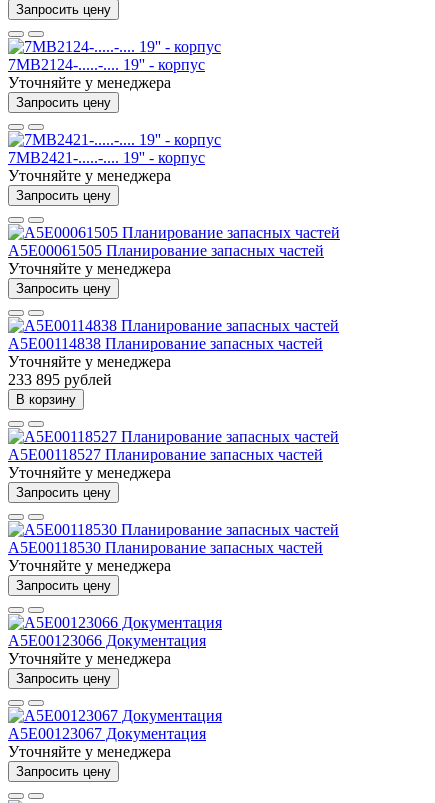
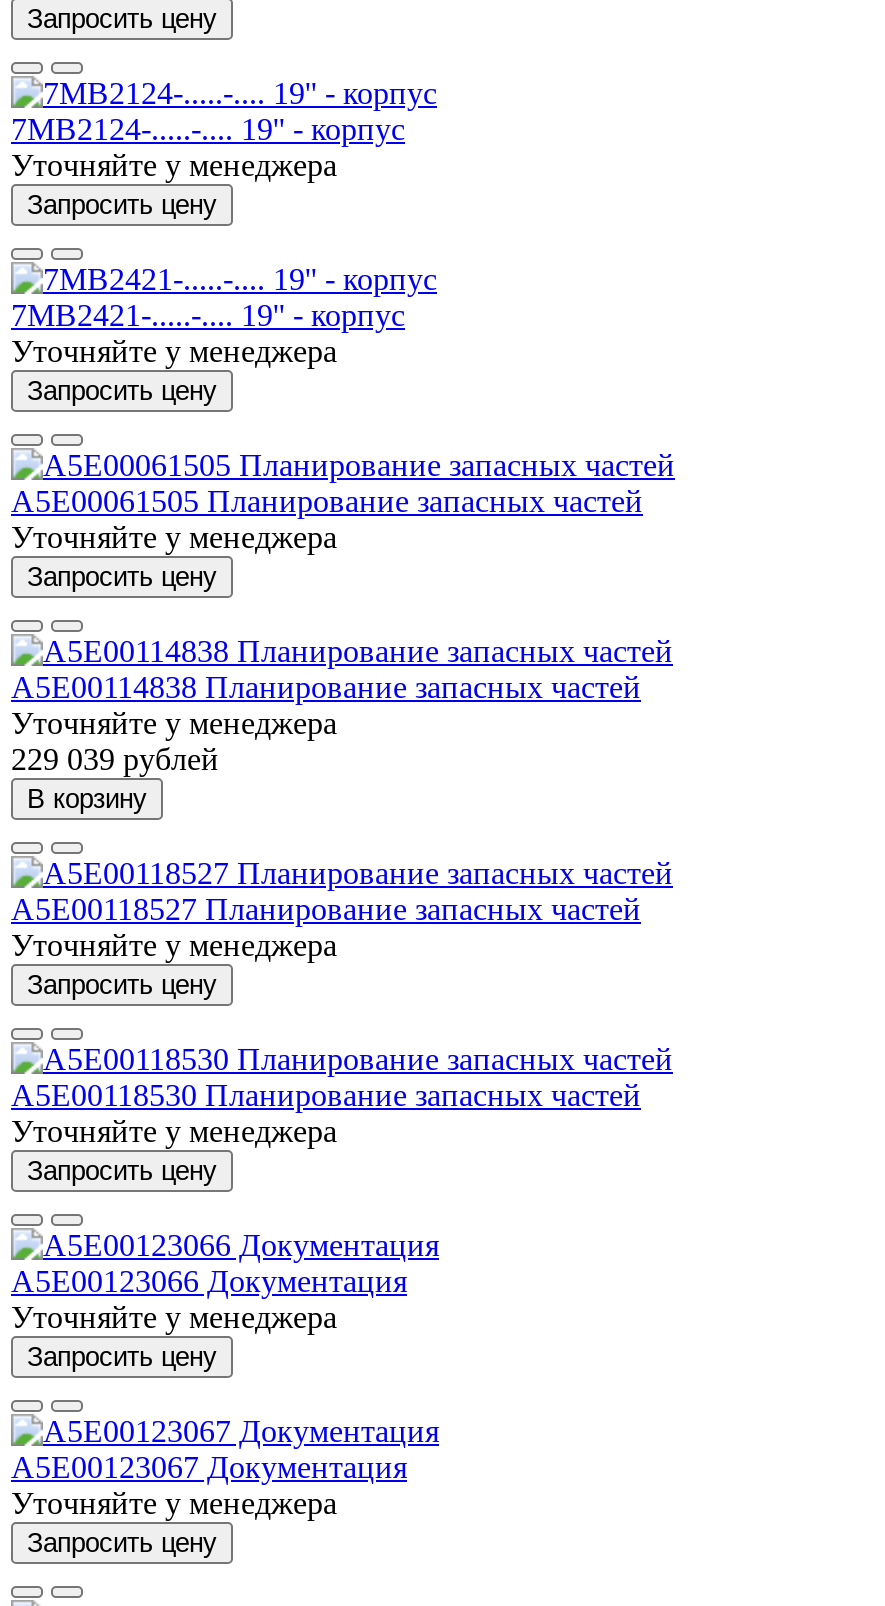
- 233 895 рублей
+ 229 039 рублей
